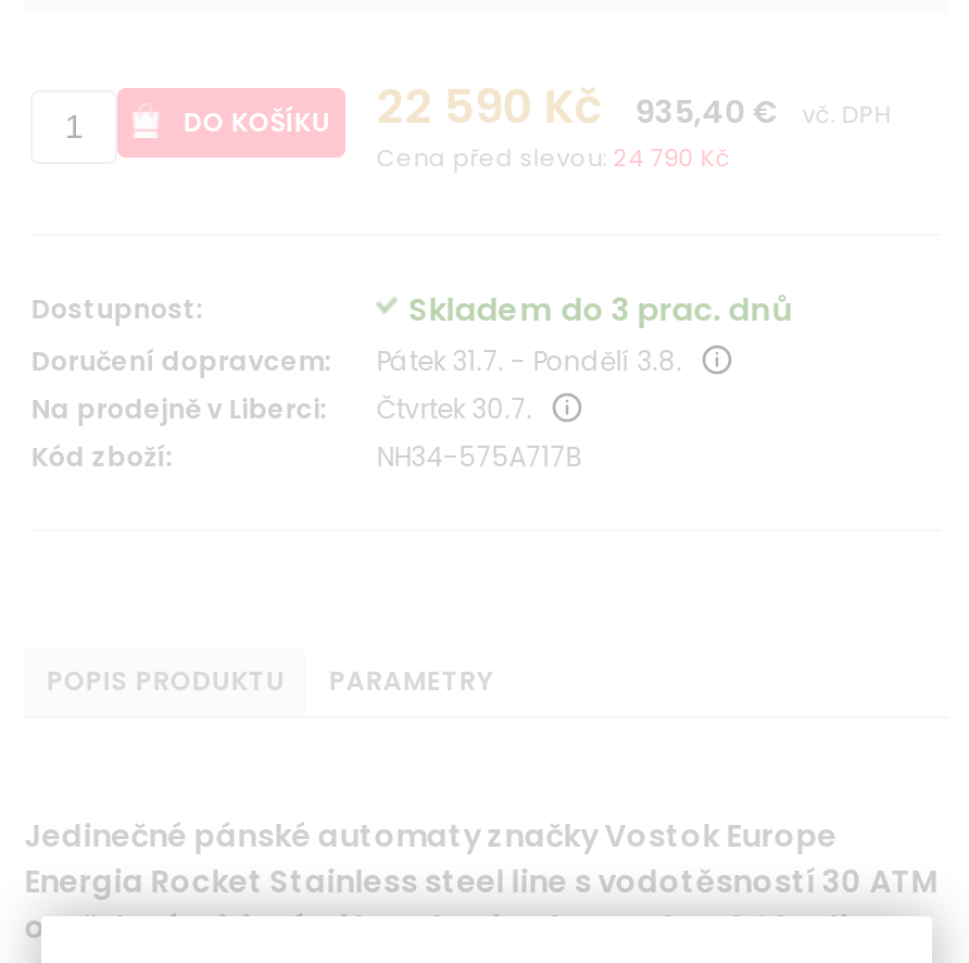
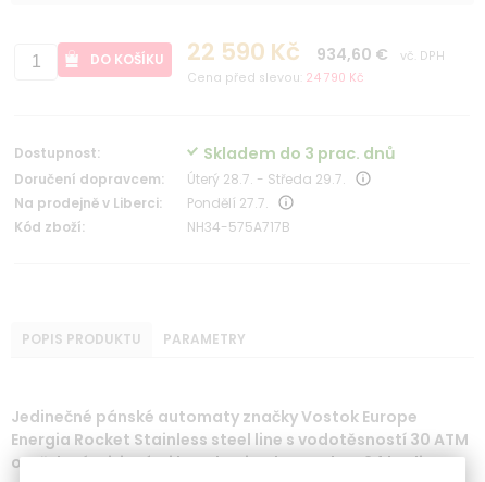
- 935,40 €
+ 934,60 €

- Pátek 31.7. - Pondělí 3.8.
+ Úterý 28.7. - Středa 29.7.

- Na prodejně v Liberci: Čtvrtek 30.7.
+ Na prodejně v Liberci: Pondělí 27.7.
